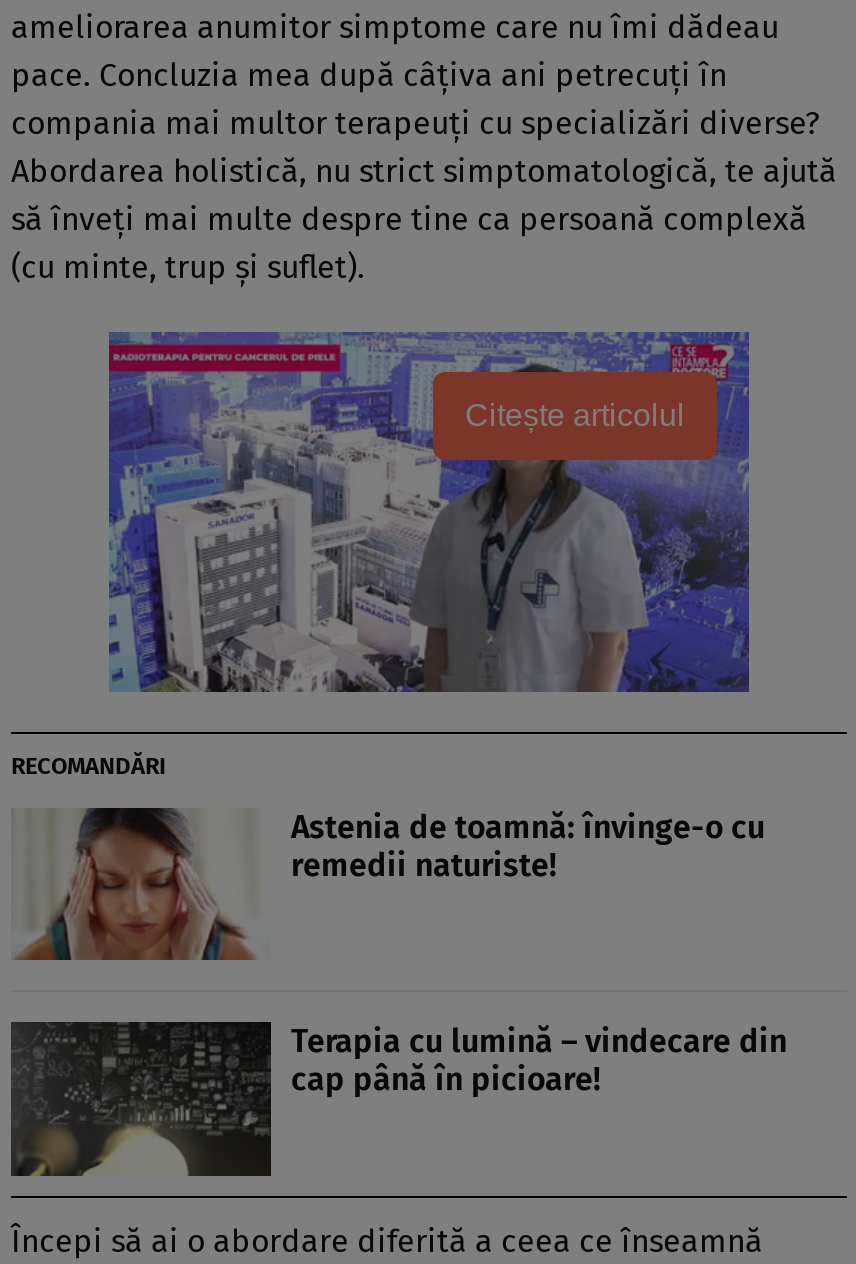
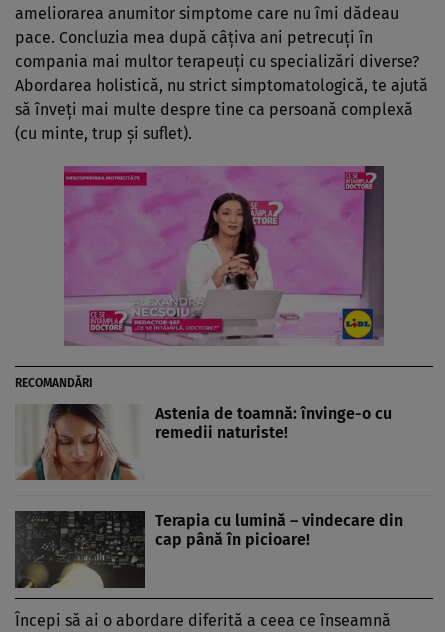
- [image]
+ [image]

- Citește articolul
